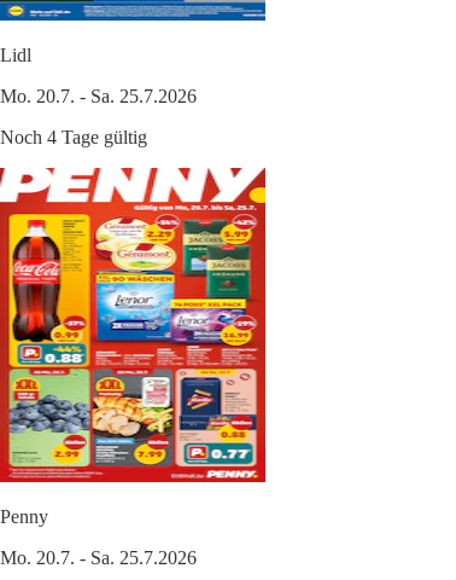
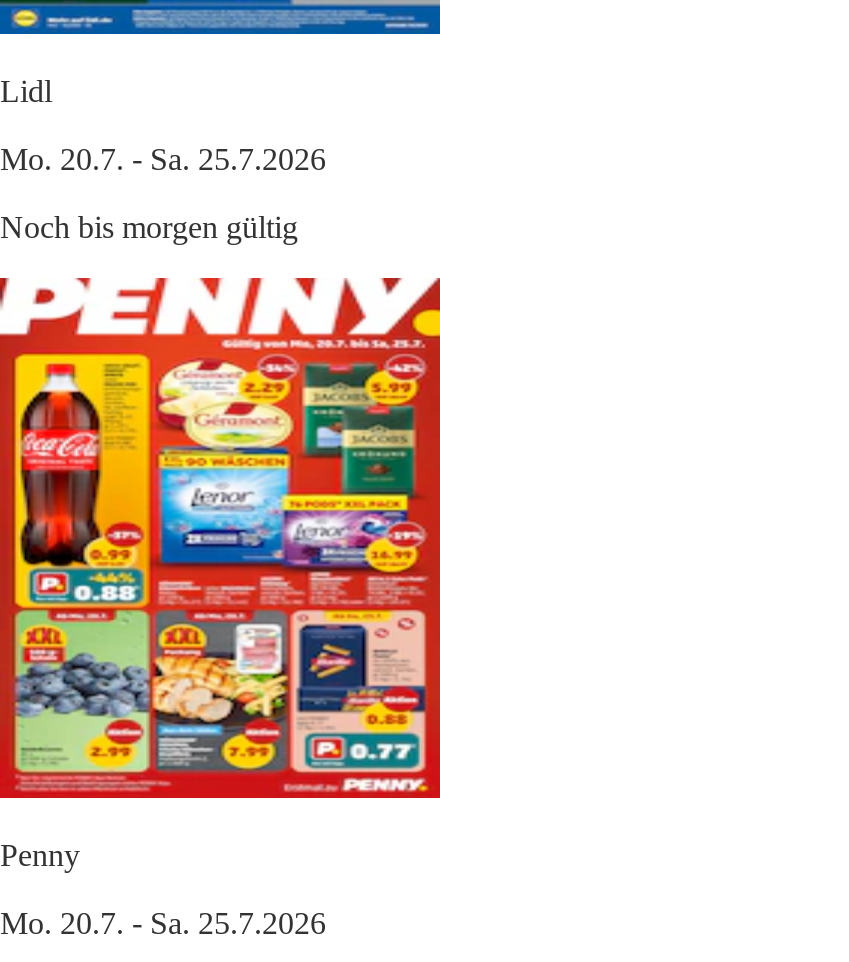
- Noch 4 Tage gültig
+ Noch bis morgen gültig
